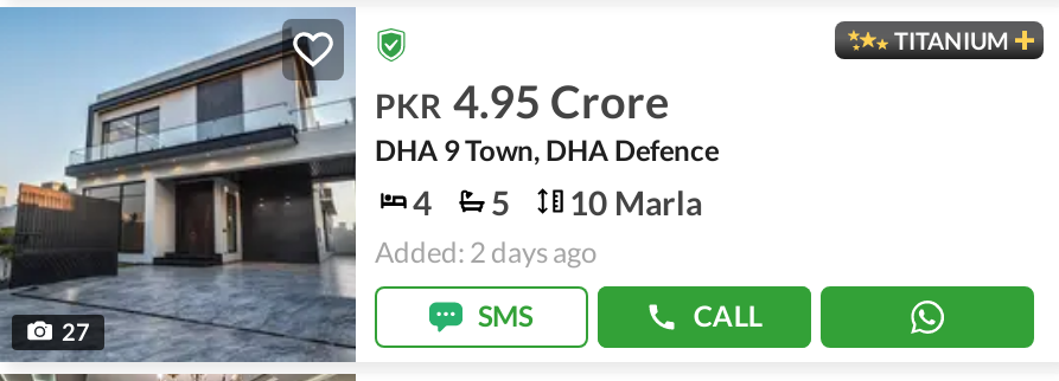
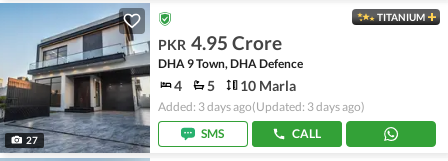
- Added: 2 days ago
+ Added: 3 days ago(Updated: 3 days ago)
